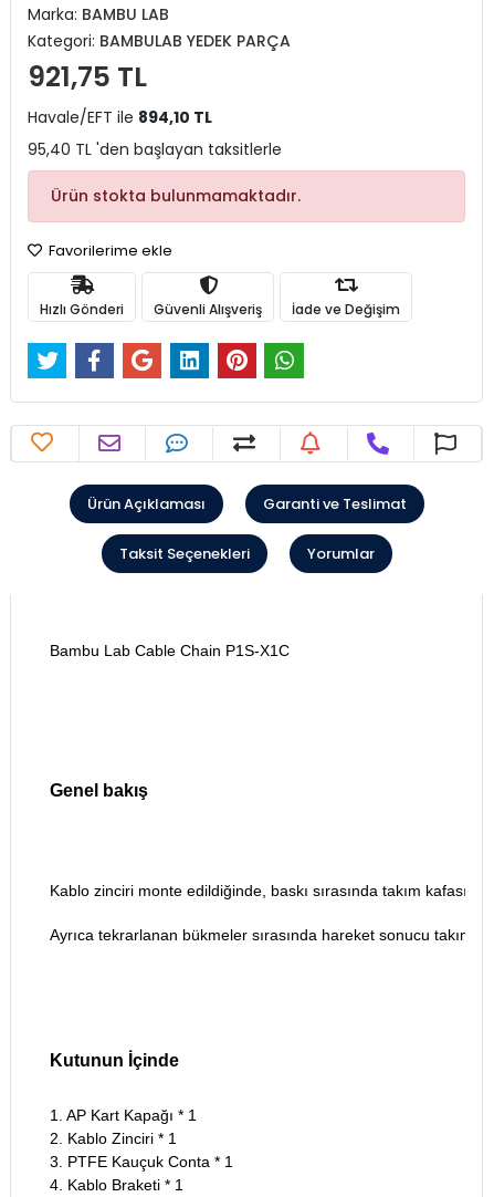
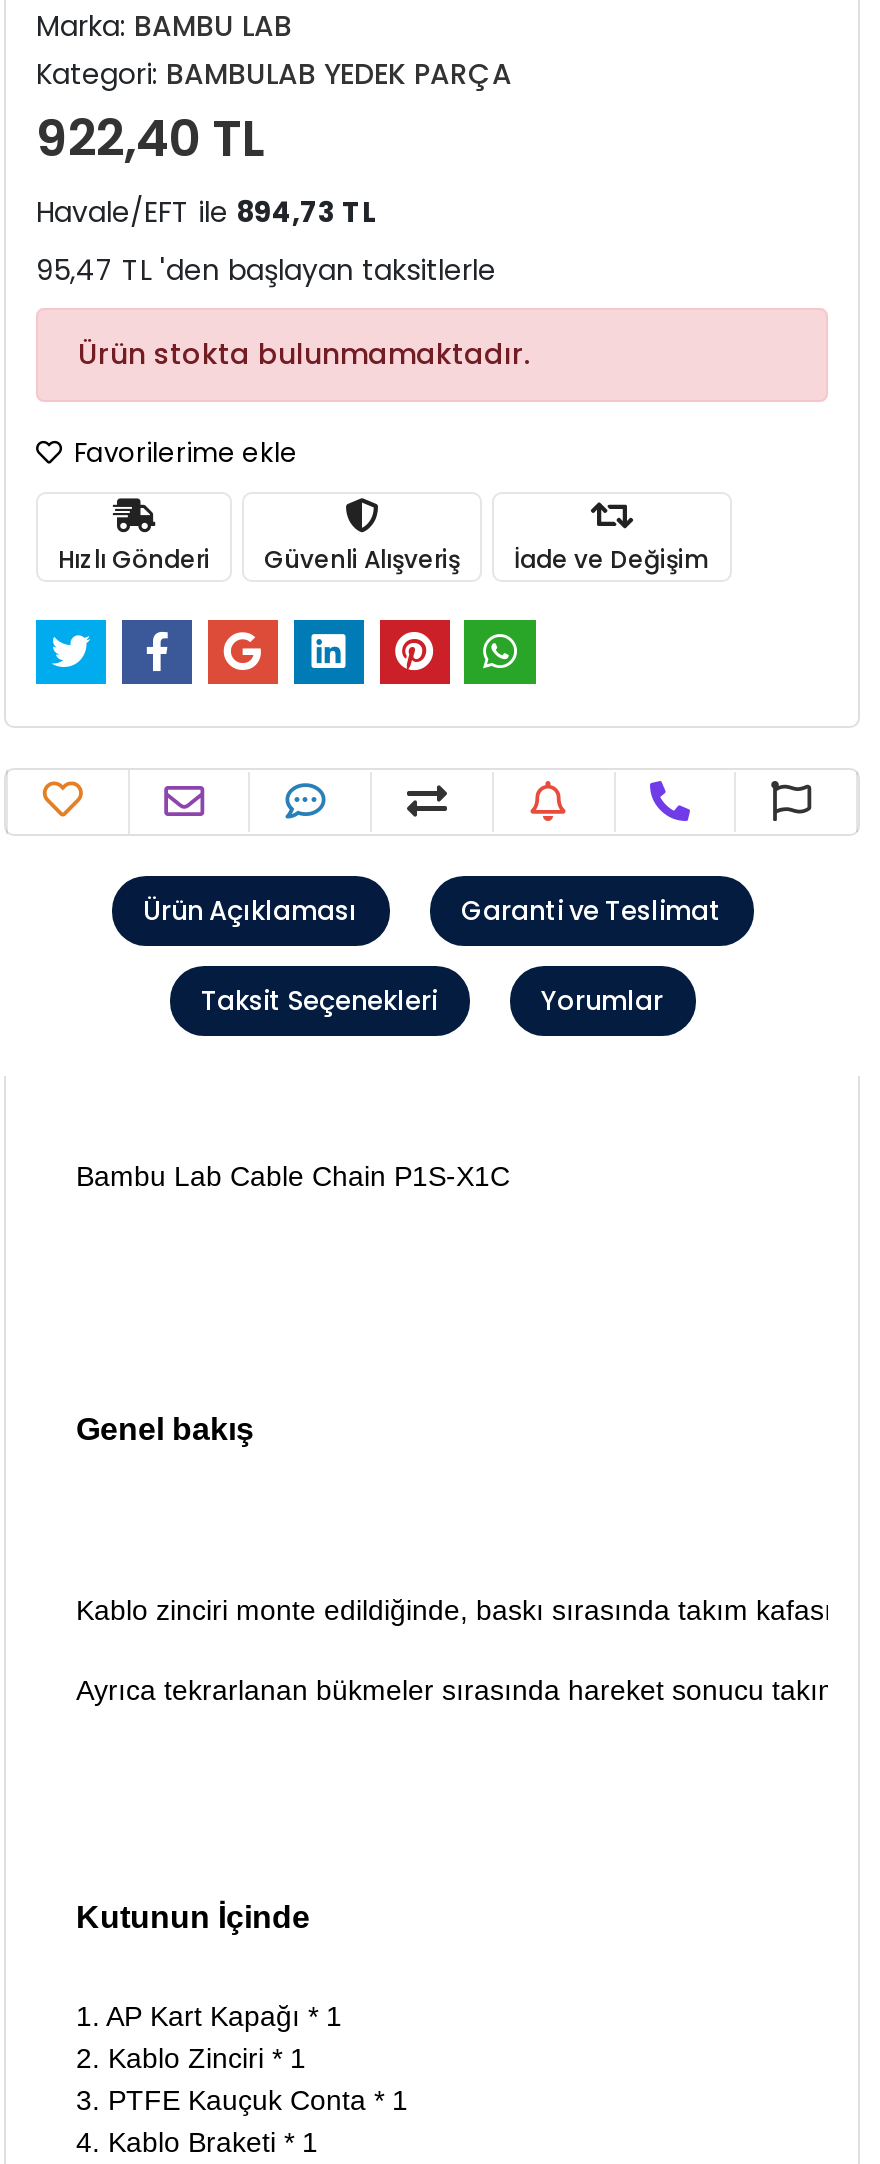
- 921,75 TL
+ 922,40 TL

- Havale/EFT ile 894,10 TL
+ Havale/EFT ile 894,73 TL

- 95,40 TL 'den başlayan taksitlerle
+ 95,47 TL 'den başlayan taksitlerle
